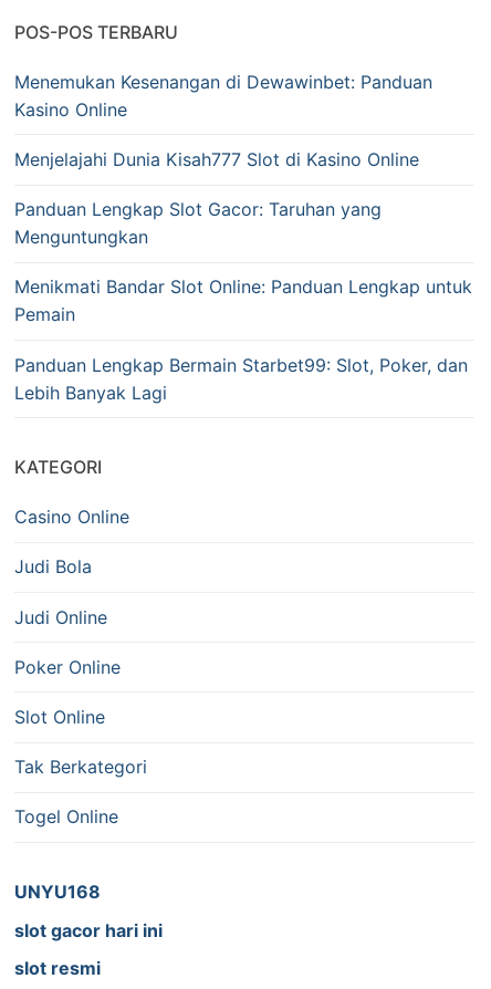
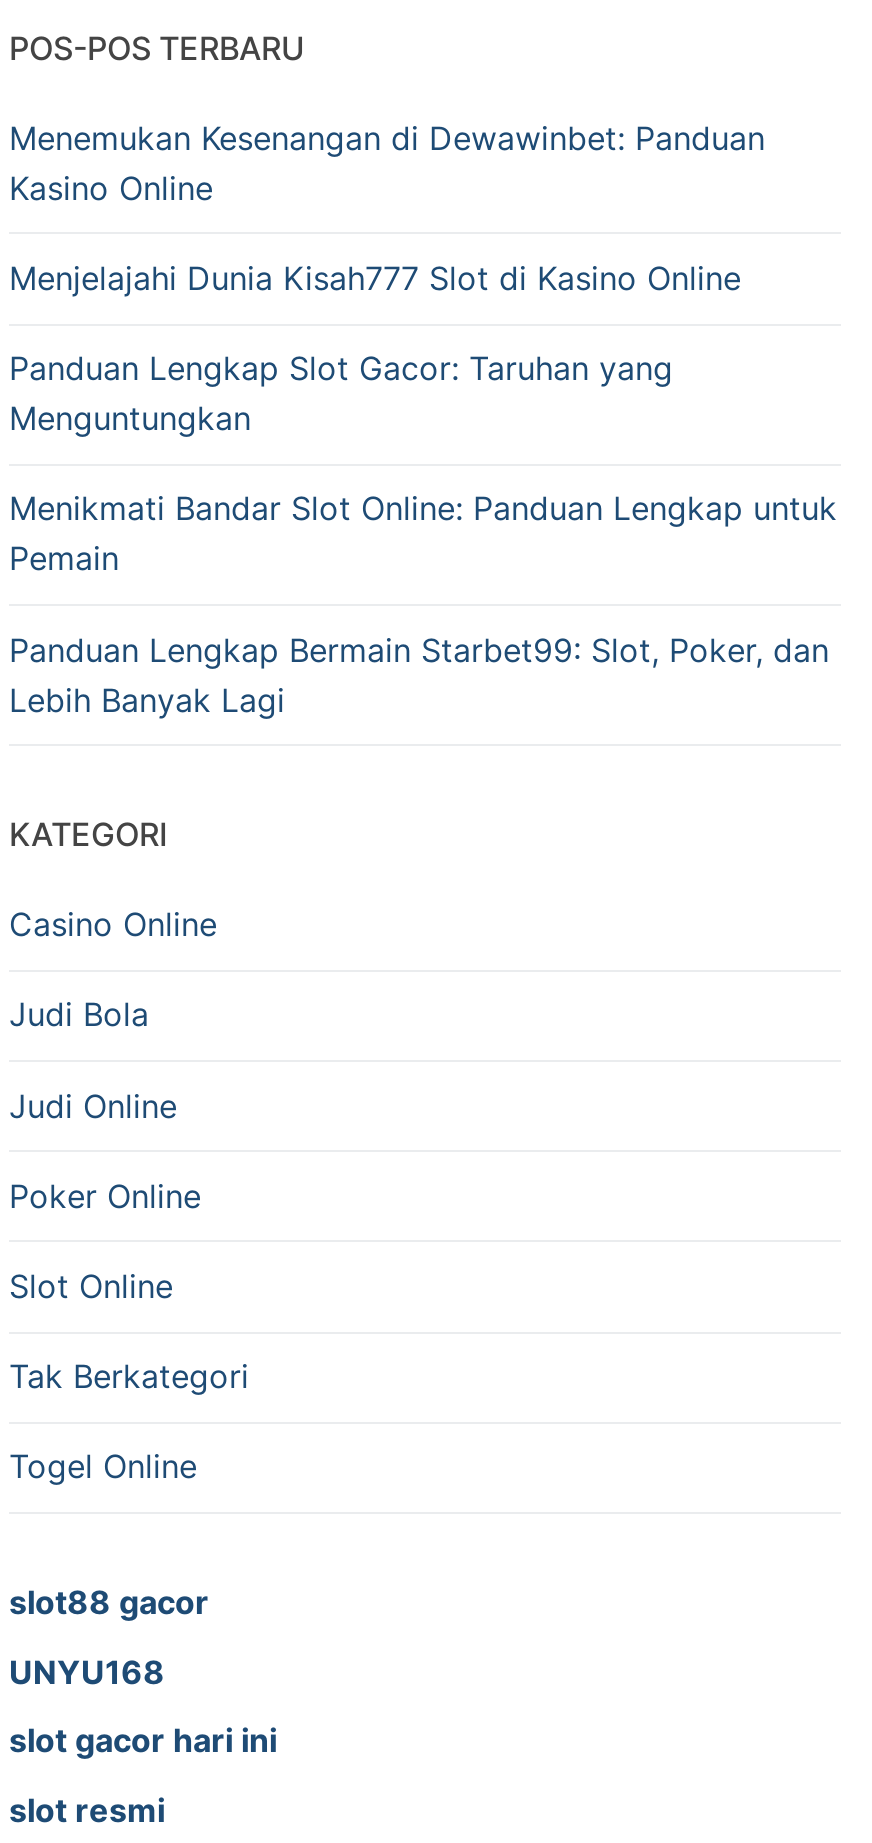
+ slot88 gacor
